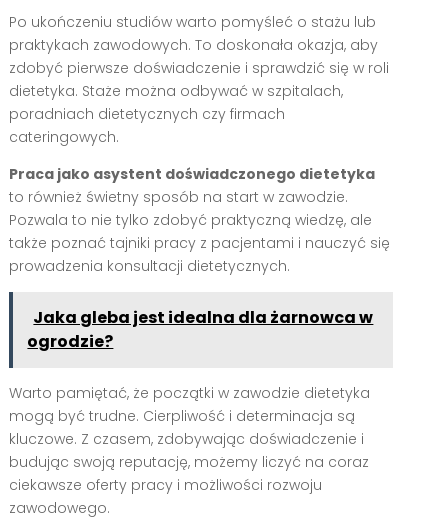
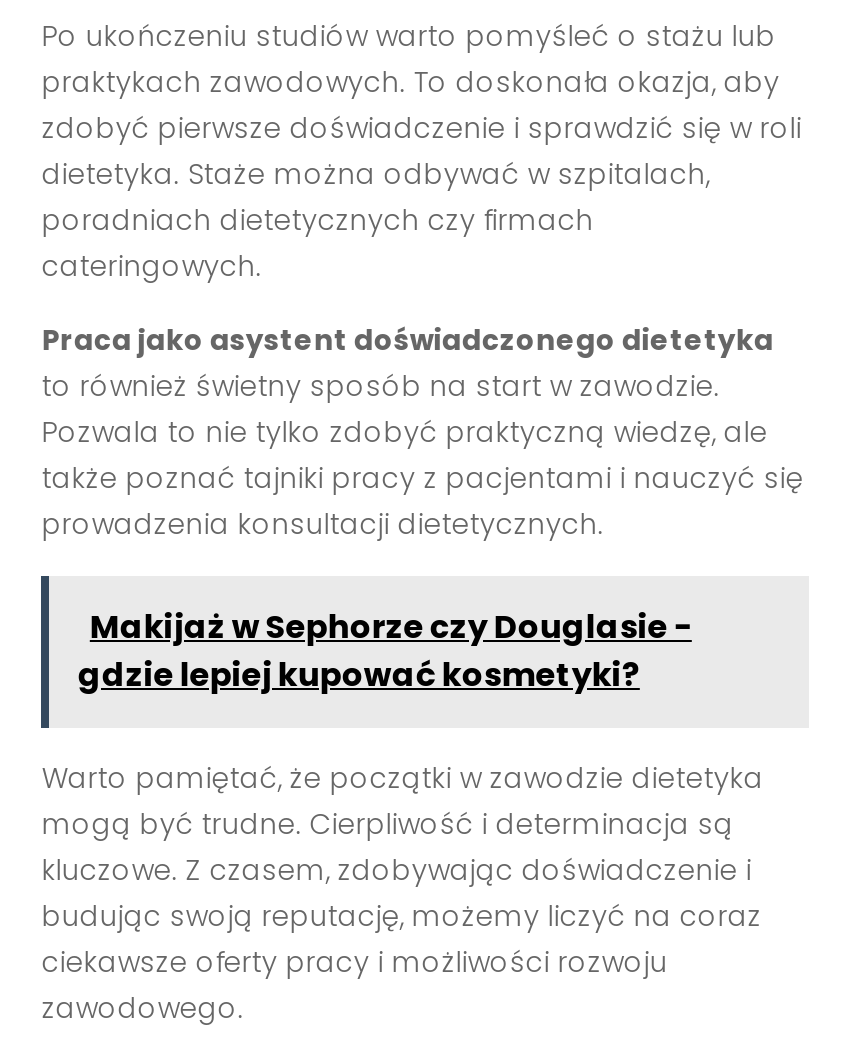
- Jaka gleba jest idealna dla żarnowca w
- ogrodzie?
+ Makijaż w Sephorze czy Douglasie -
+ gdzie lepiej kupować kosmetyki?
